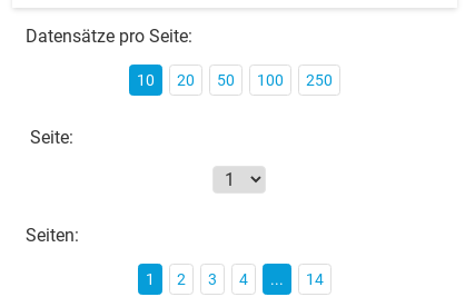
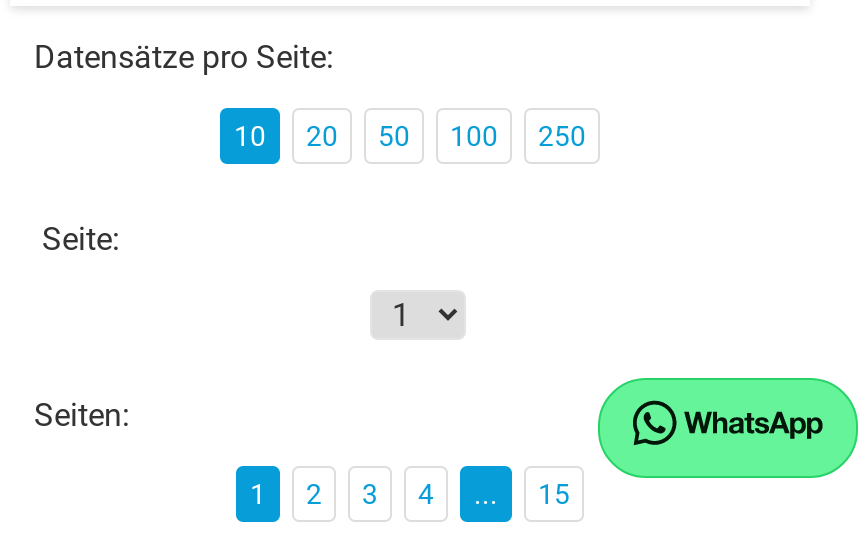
+ [image]

- 14
+ 15
